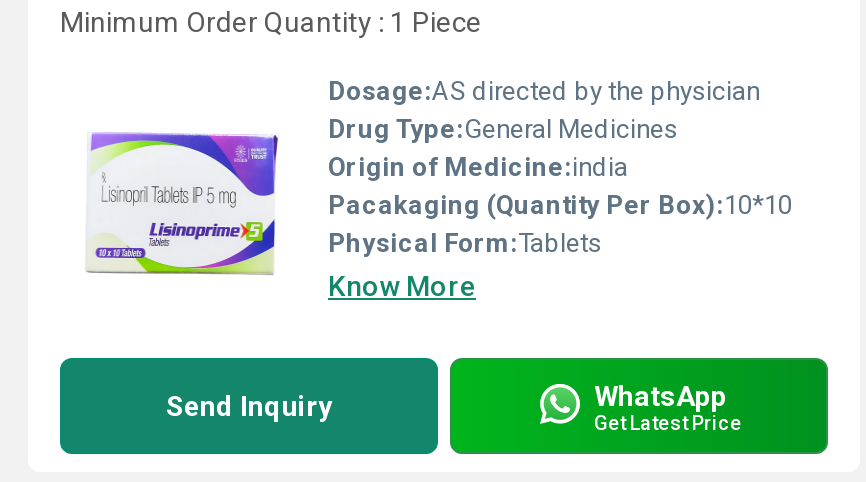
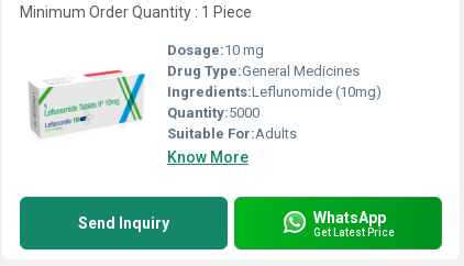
- Dosage:AS directed by the physician
+ Dosage:10 mg

- [image]
- Origin of Medicine:india
- Pacakaging (Quantity Per Box):10*10
- Physical Form:Tablets
+ [image]
+ Ingredients:Leflunomide (10mg)
+ Quantity:5000
+ Suitable For:Adults
